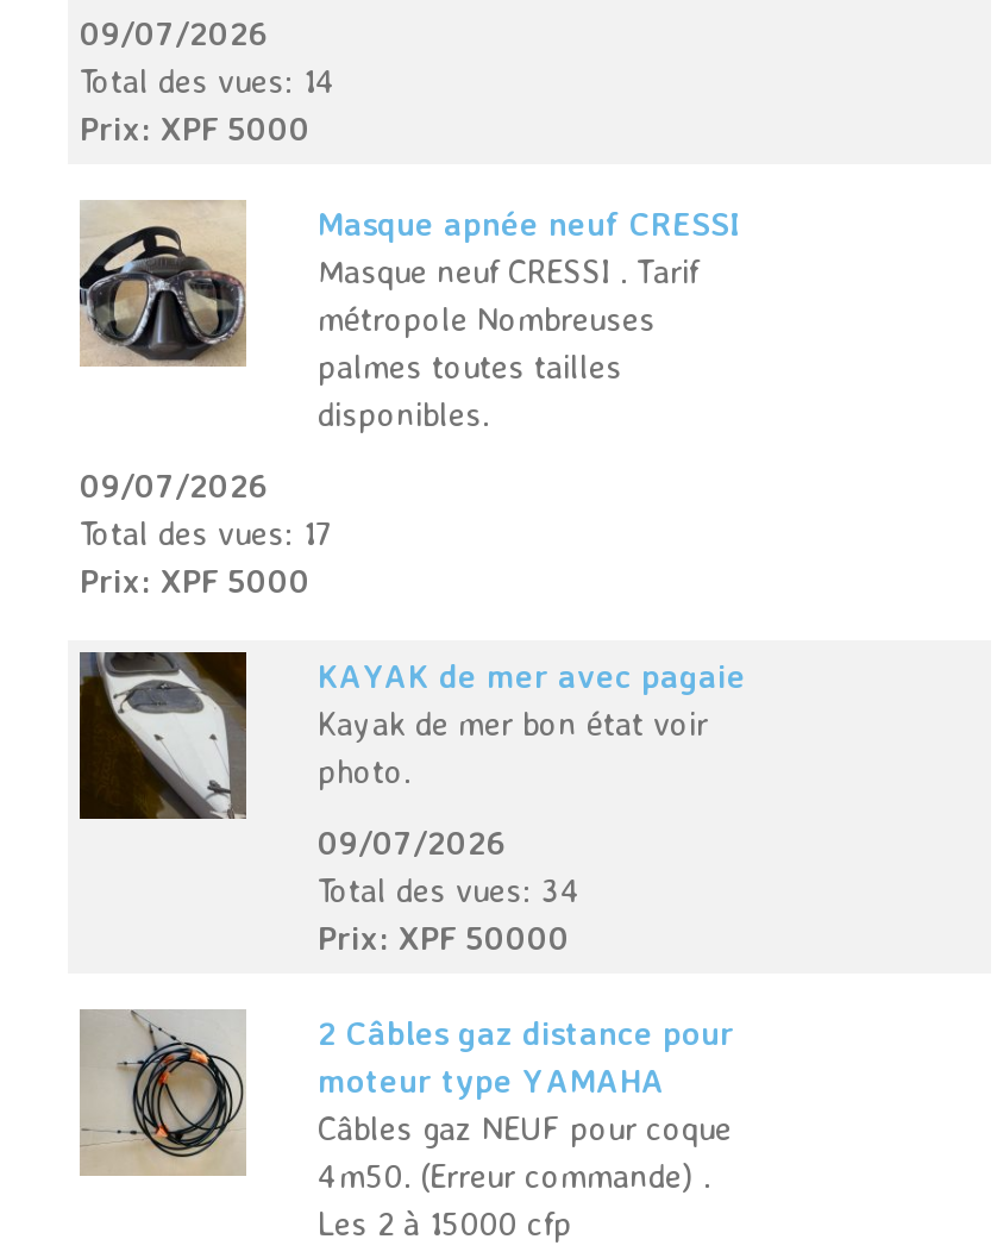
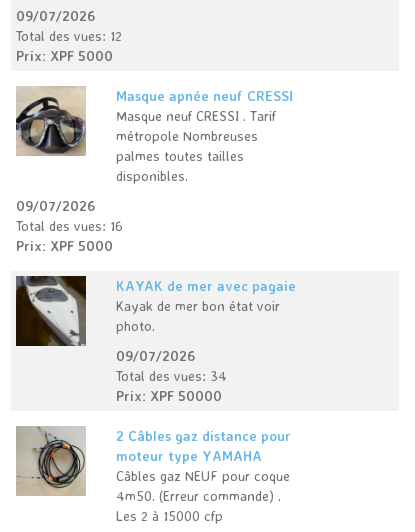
- Total des vues: 14
+ Total des vues: 12

- Total des vues: 17
+ Total des vues: 16
